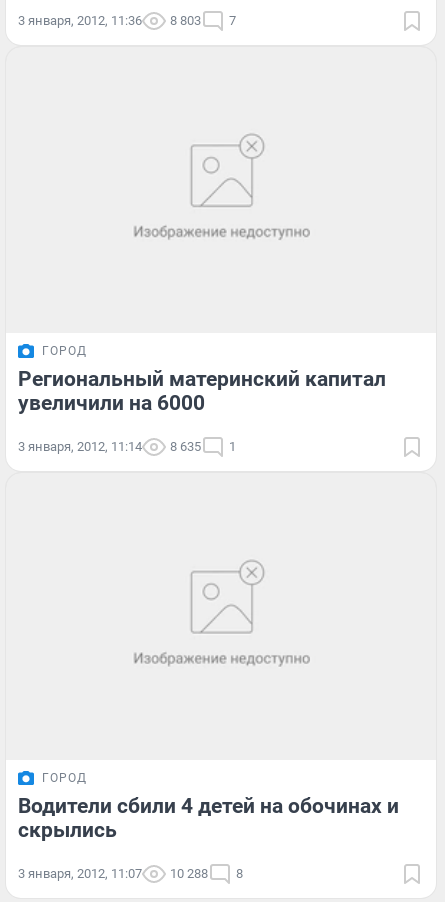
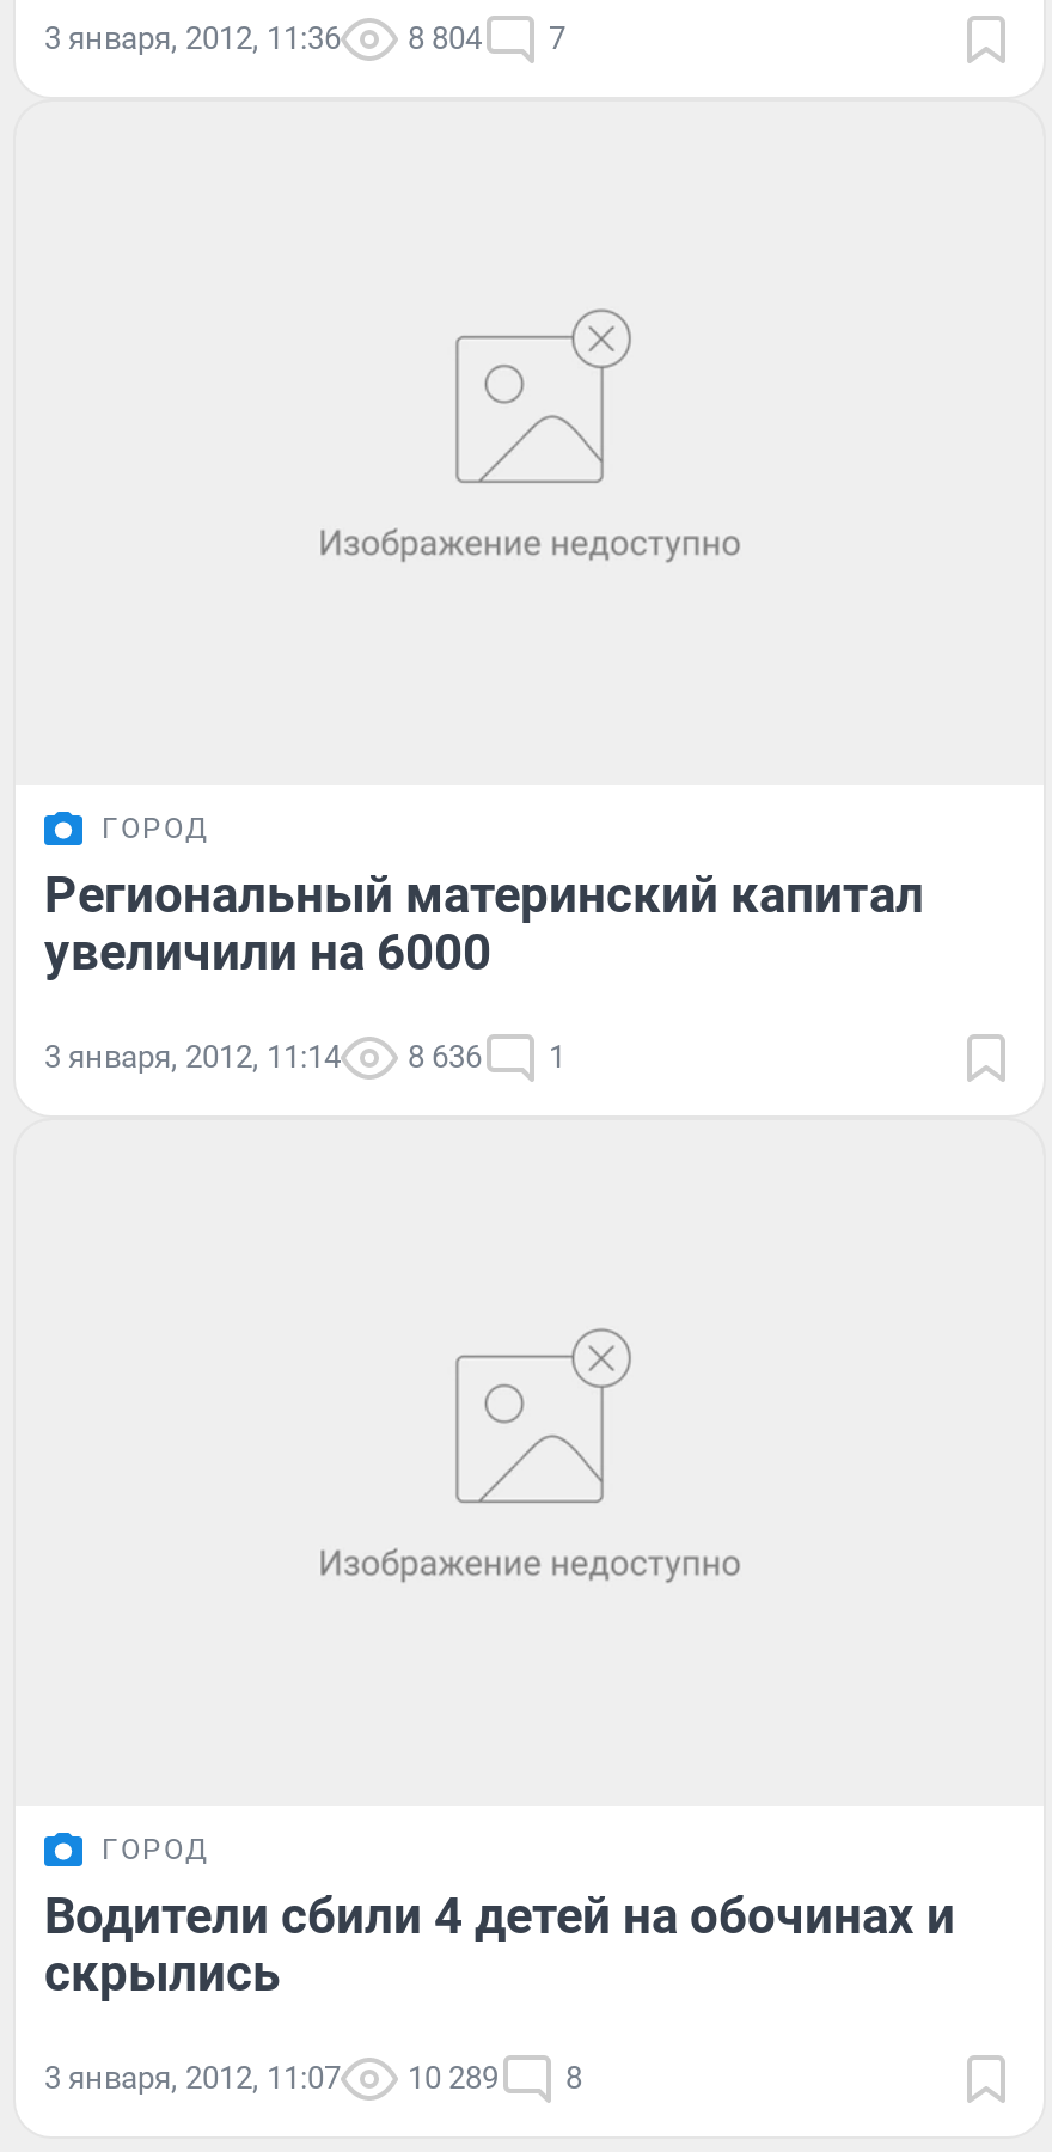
- 8 803
+ 8 804

- 8 635
+ 8 636

- 10 288
+ 10 289
